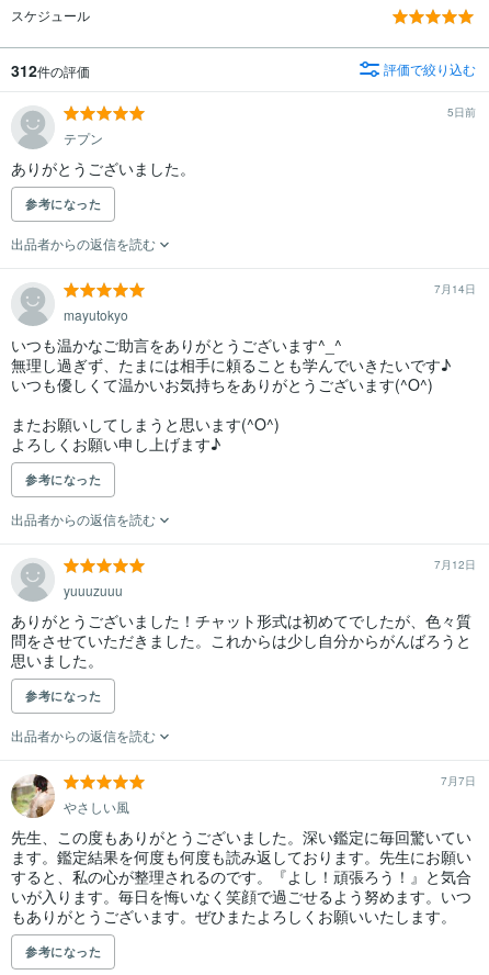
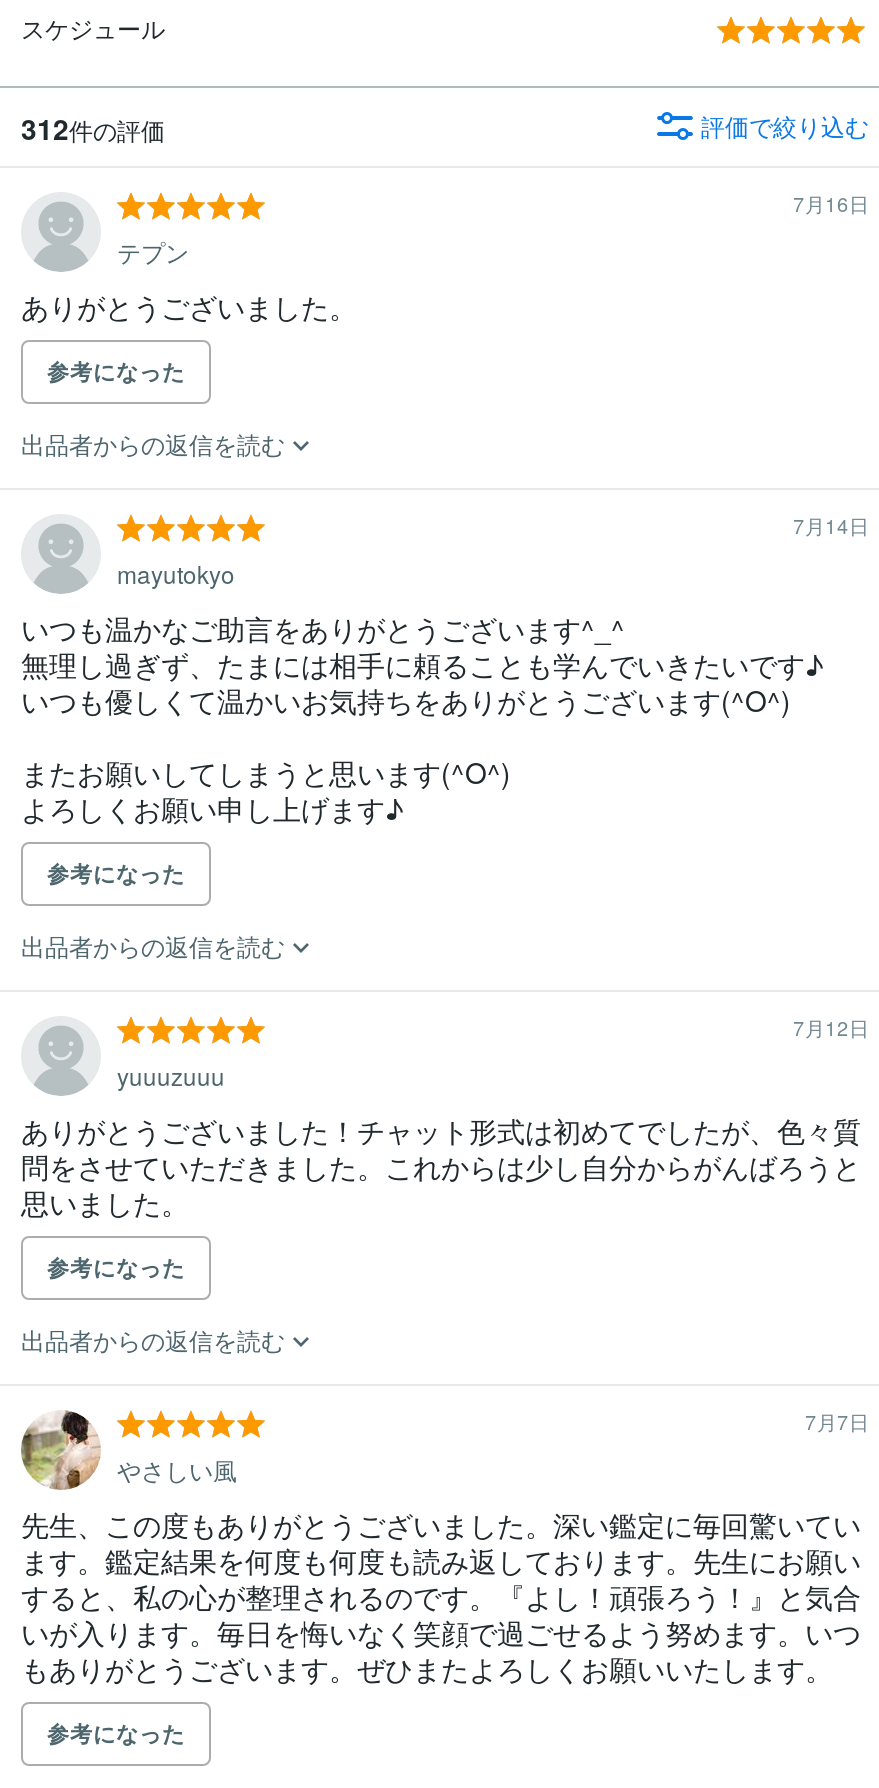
- 5日前
+ 7月16日
